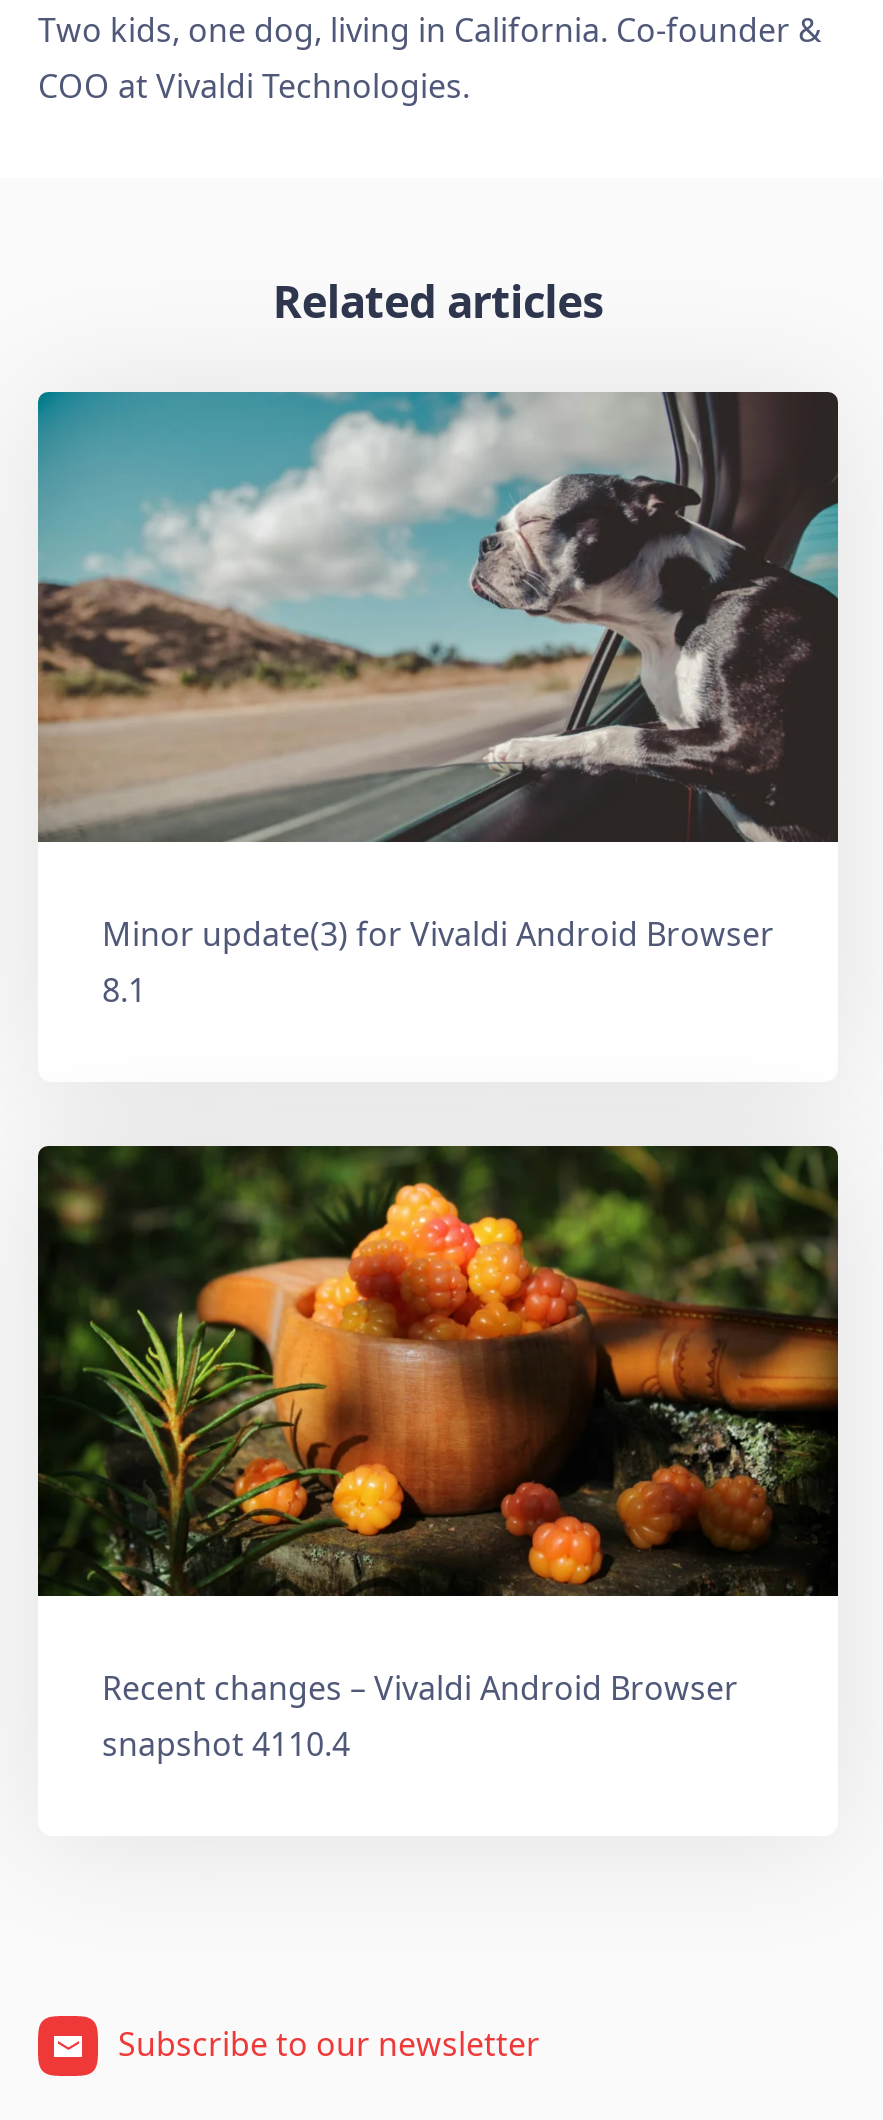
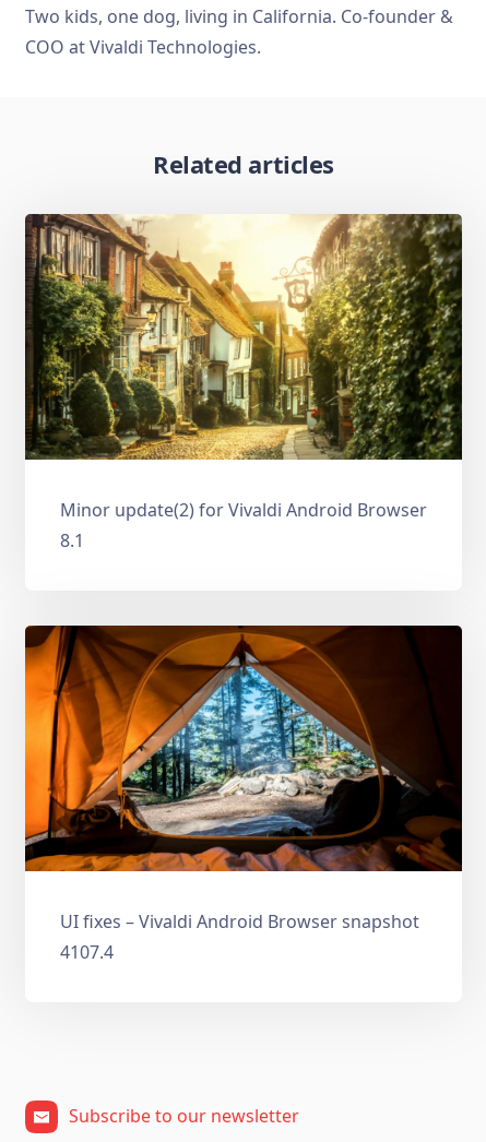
- [image]
- Minor update(3) for Vivaldi Android Browser
+ [image]
+ Minor update(2) for Vivaldi Android Browser

- [image]
- Recent changes – Vivaldi Android Browser
- snapshot 4110.4
+ [image]
+ UI fixes – Vivaldi Android Browser snapshot
+ 4107.4
